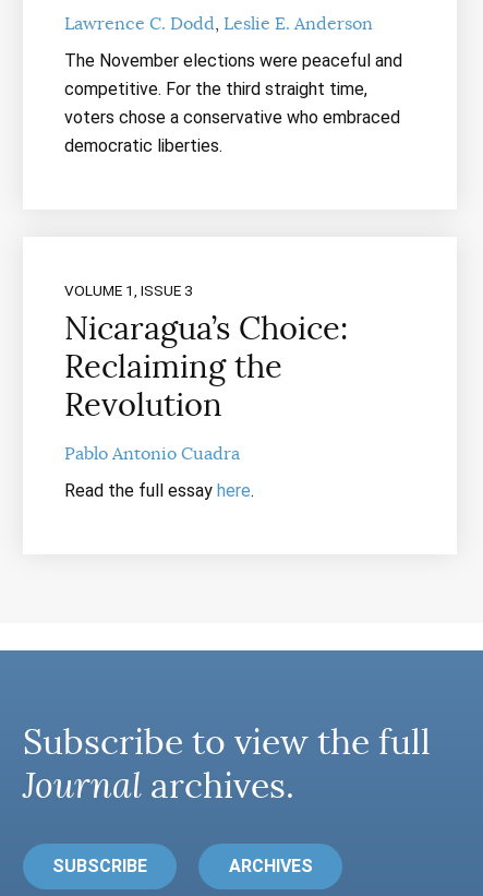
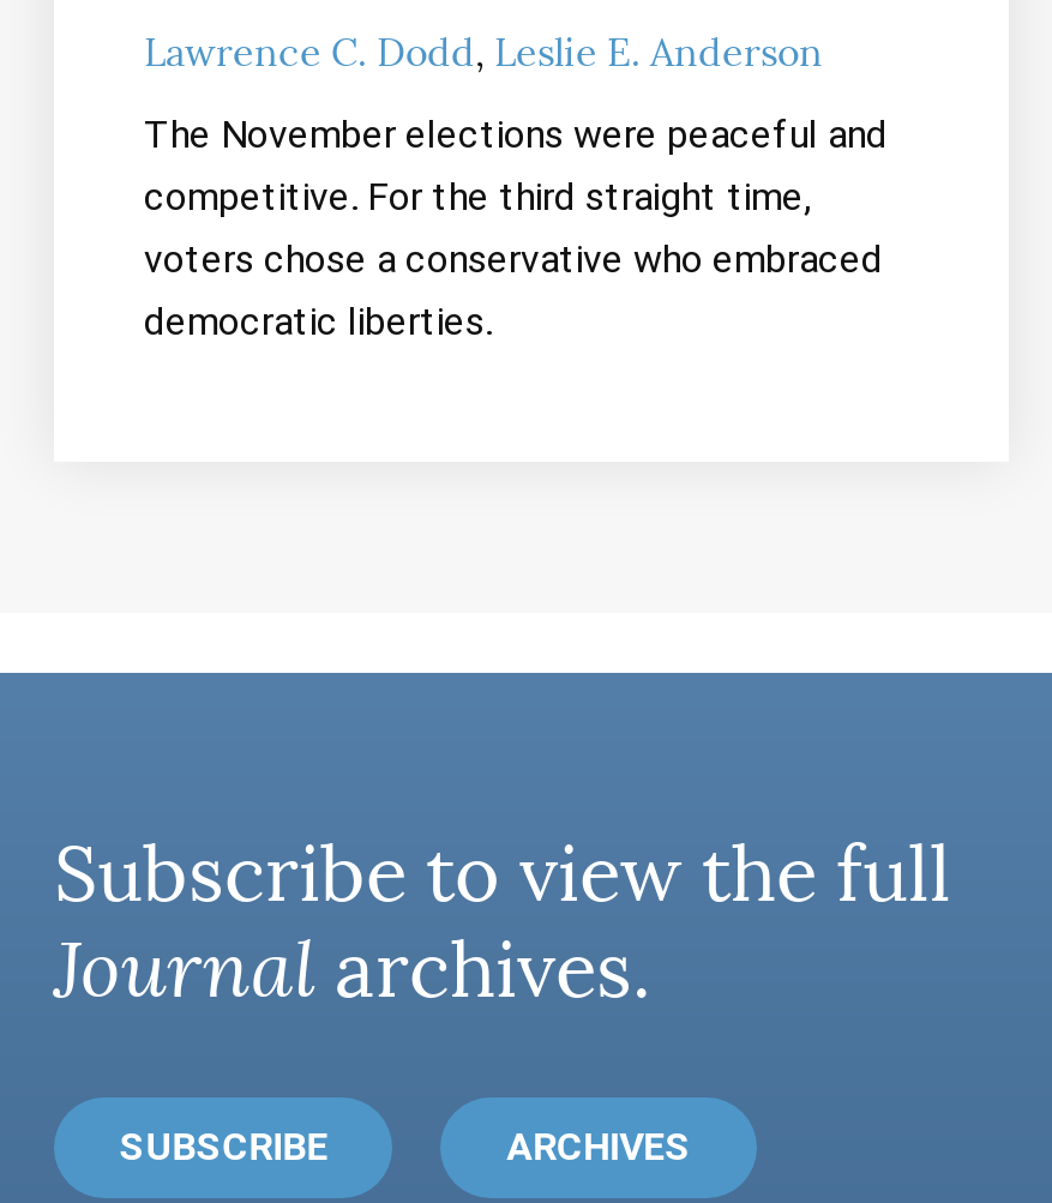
- VOLUME 1, ISSUE 3
- Nicaragua’s Choice:
- Reclaiming the
- Revolution
- Pablo Antonio Cuadra
- Read the full essay here.
